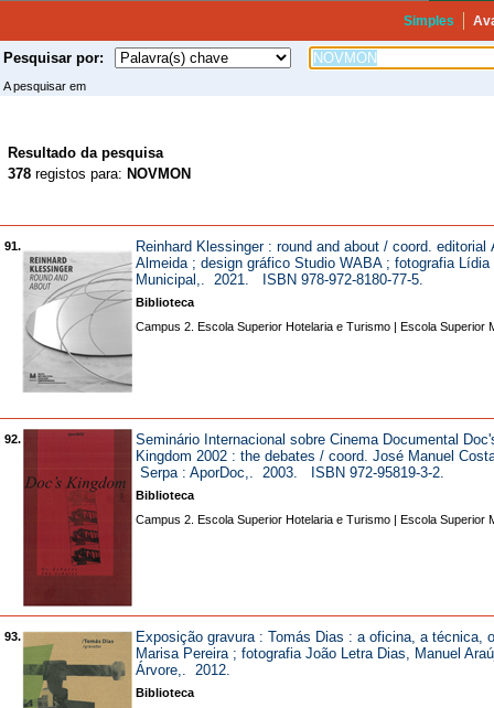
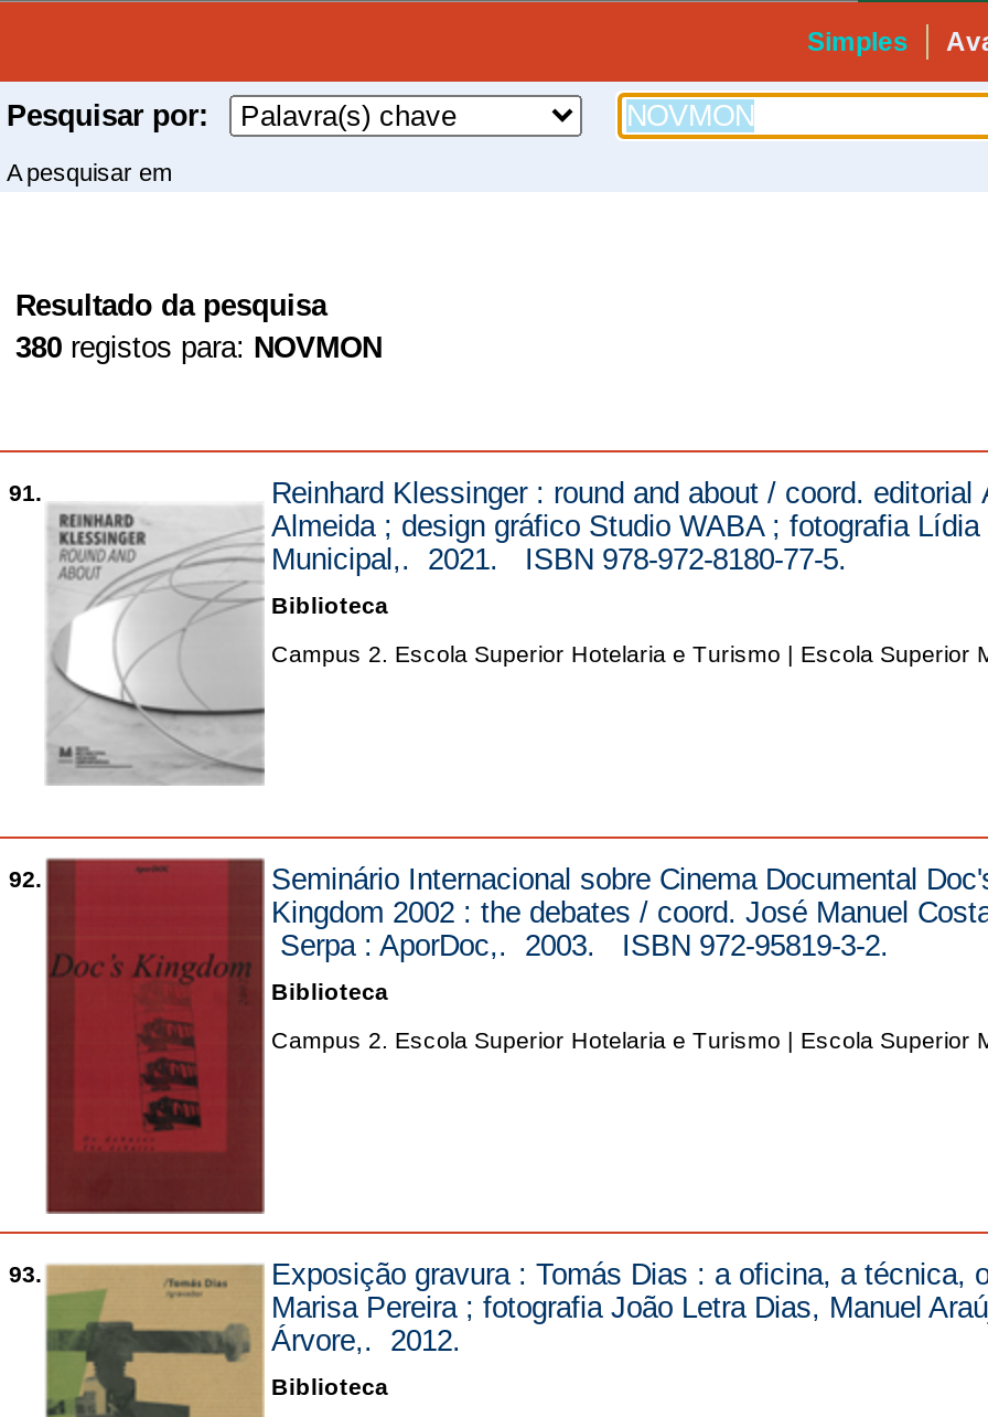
- 378 registos para: NOVMON
+ 380 registos para: NOVMON
